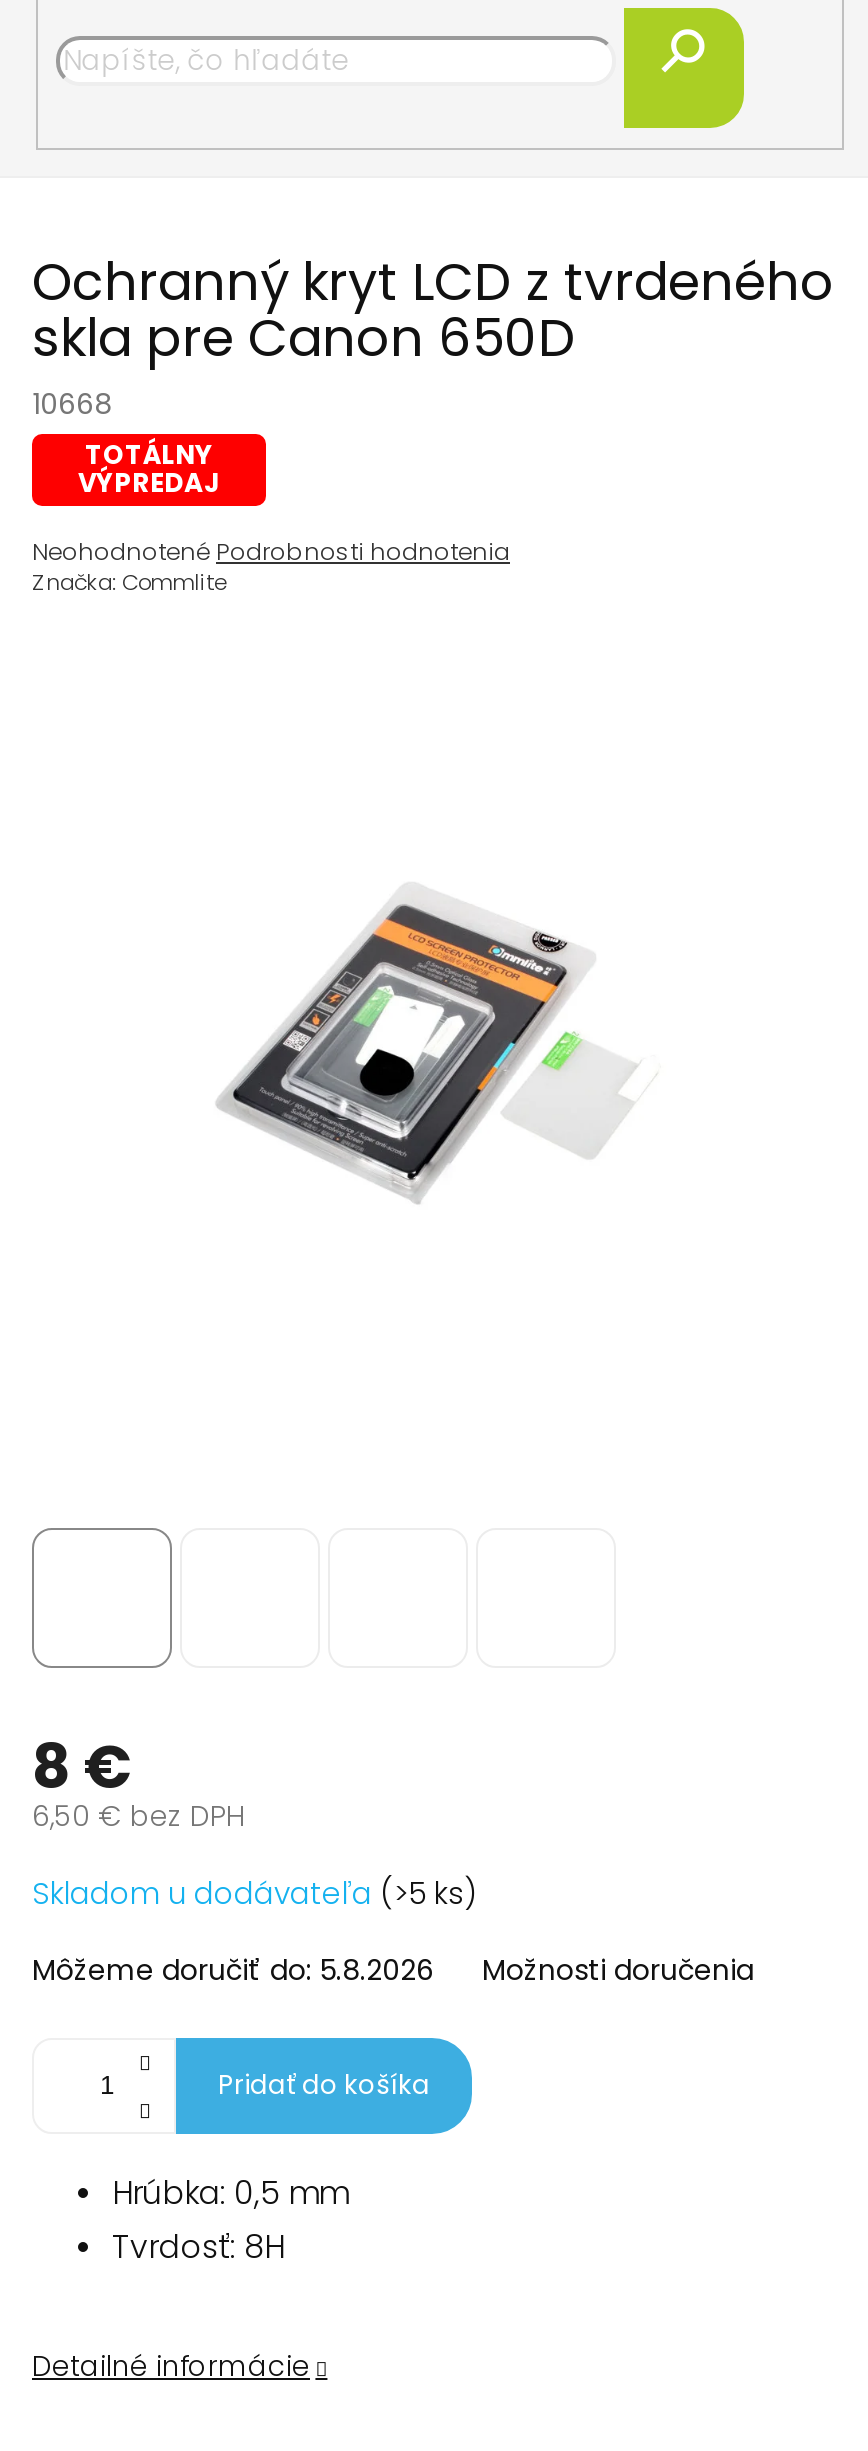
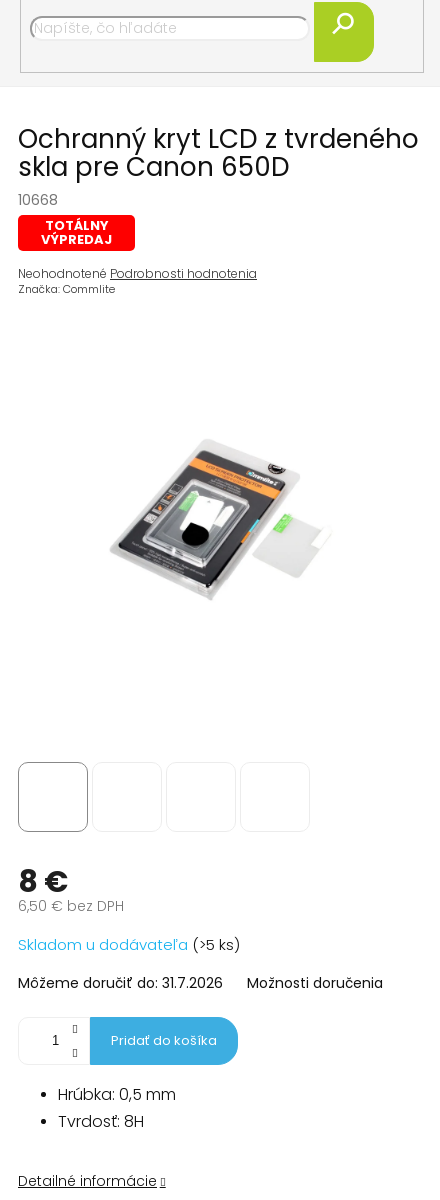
- Môžeme doručiť do: 5.8.2026
+ Môžeme doručiť do: 31.7.2026
